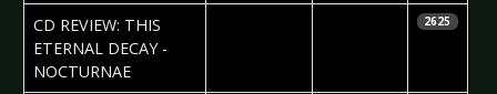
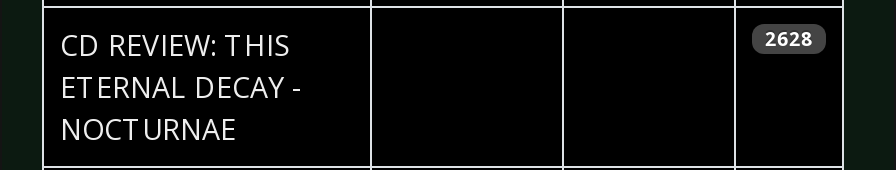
- 2625
+ 2628
